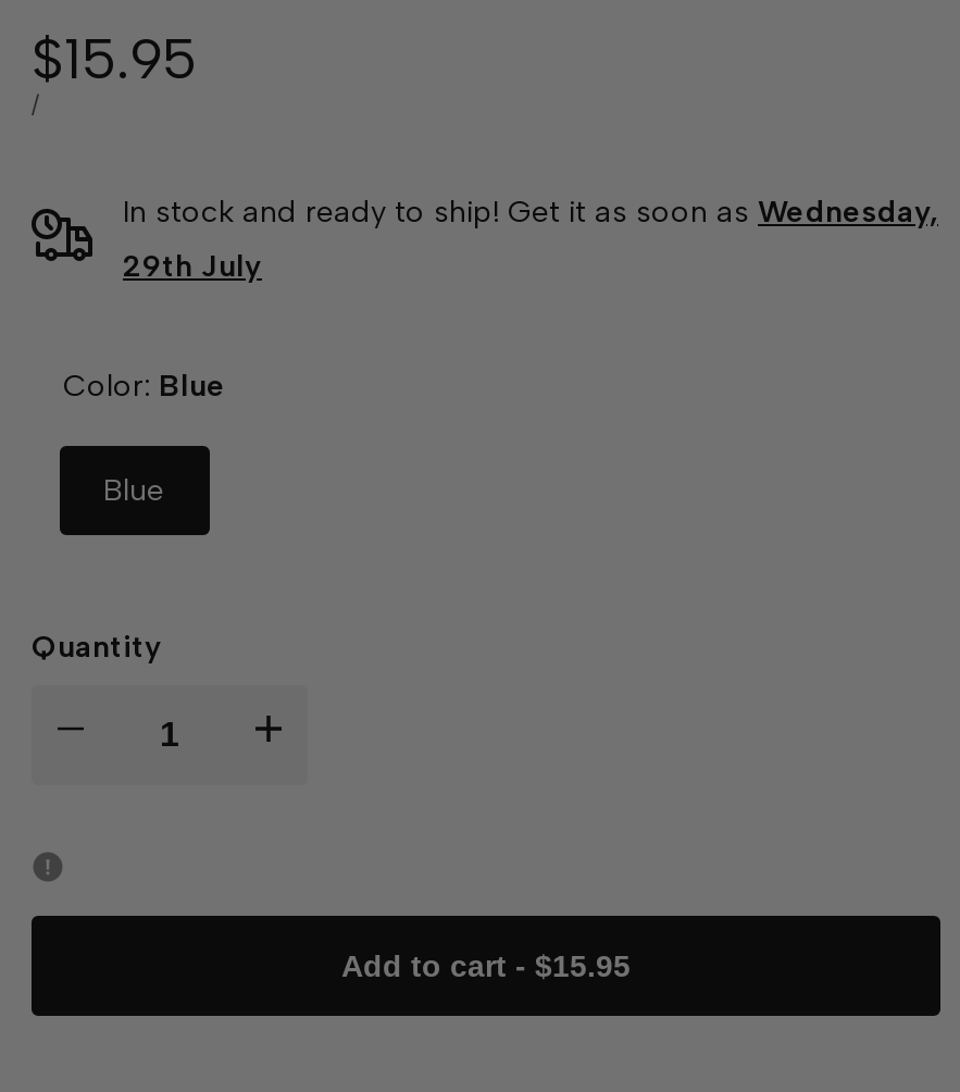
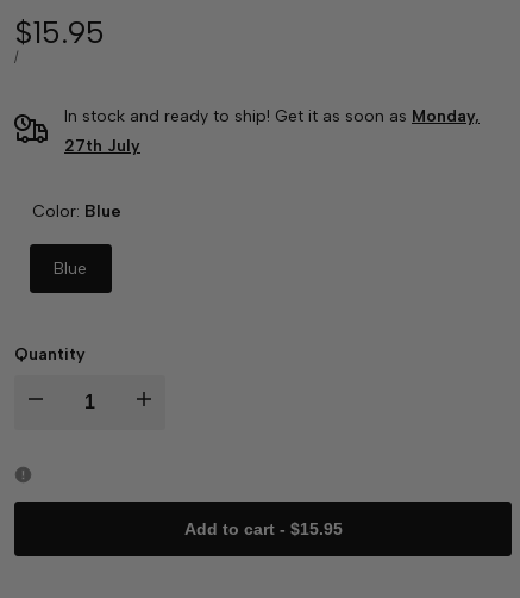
- In stock and ready to ship! Get it as soon as Wednesday,
+ In stock and ready to ship! Get it as soon as Monday,

- 29th July
+ 27th July
